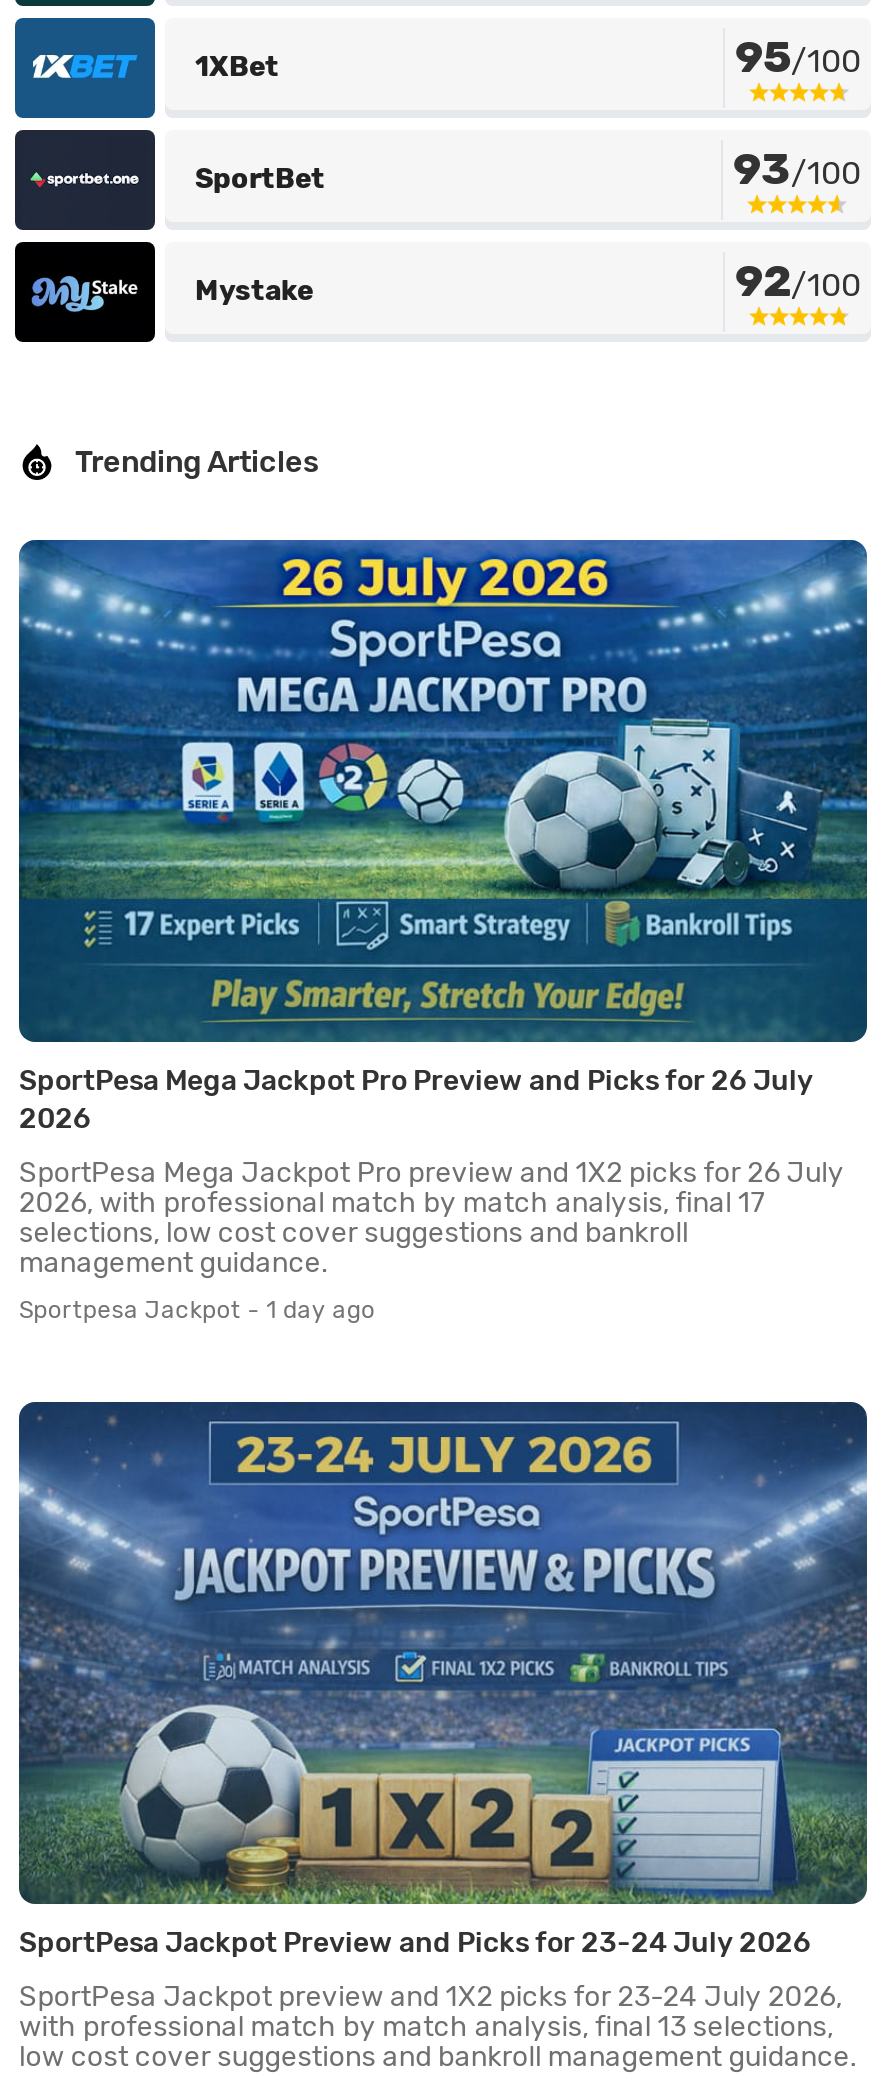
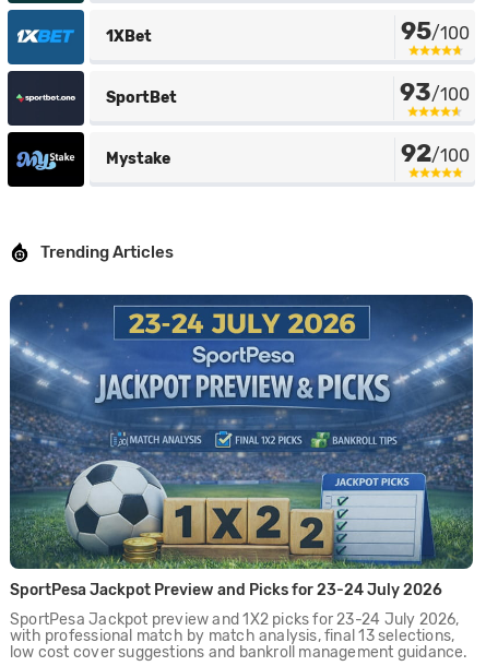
- [image]
- SportPesa Mega Jackpot Pro Preview and Picks for 26 July
- 2026
- SportPesa Mega Jackpot Pro preview and 1X2 picks for 26 July
- 2026, with professional match by match analysis, final 17
- selections, low cost cover suggestions and bankroll
- management guidance.
- Sportpesa Jackpot - 1 day ago
